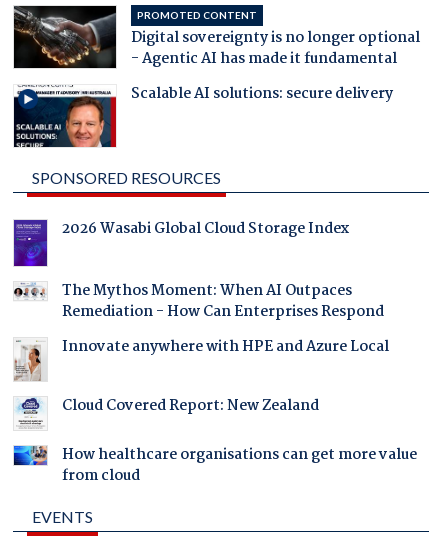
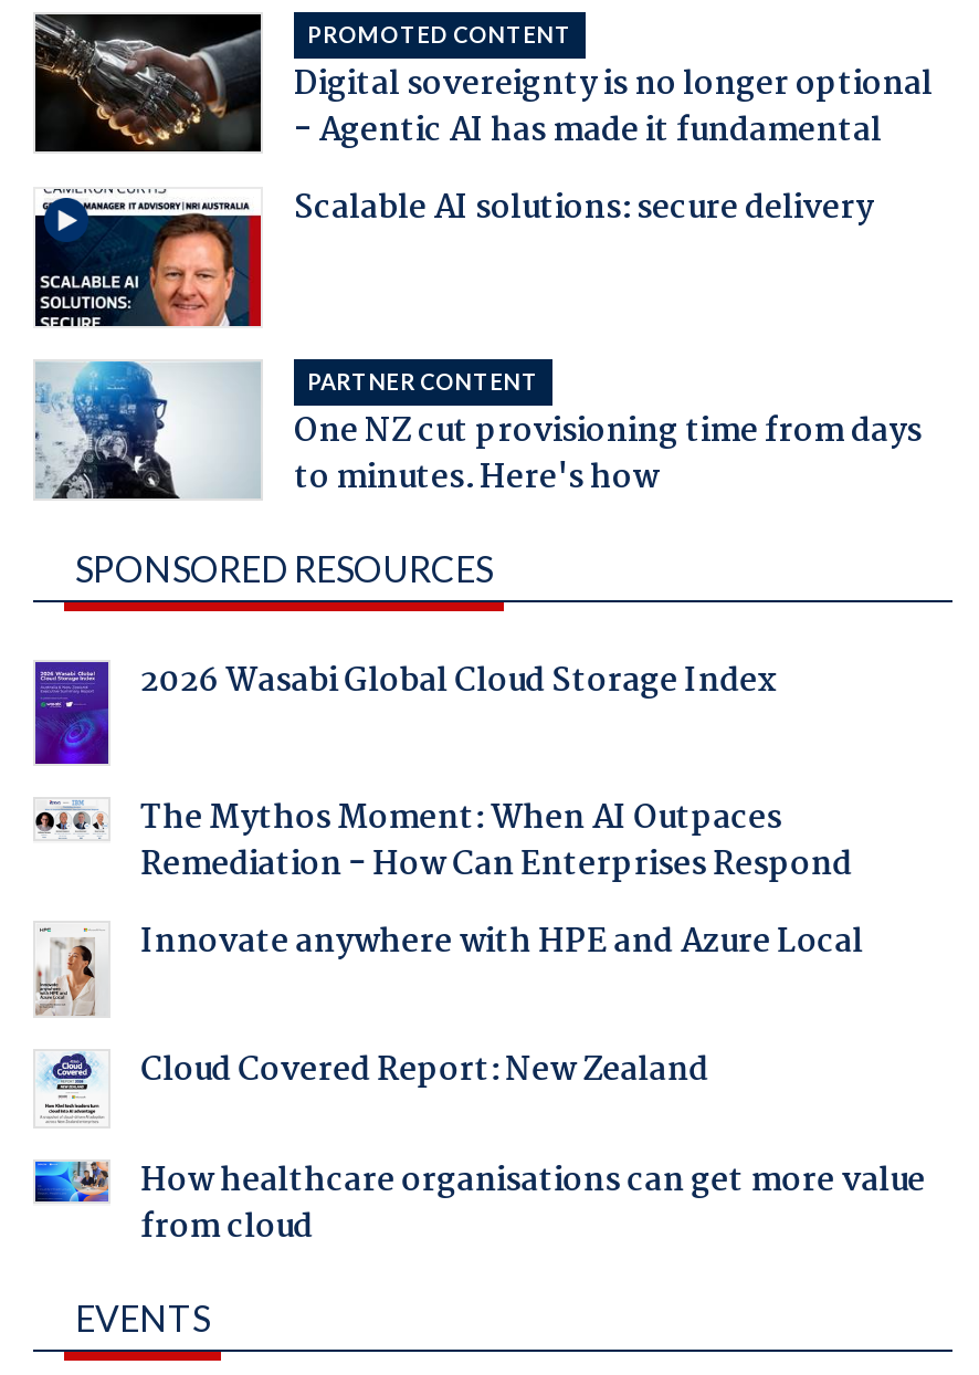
+ [image]
+ PARTNER CONTENT
+ One NZ cut provisioning time from days
+ to minutes. Here's how
